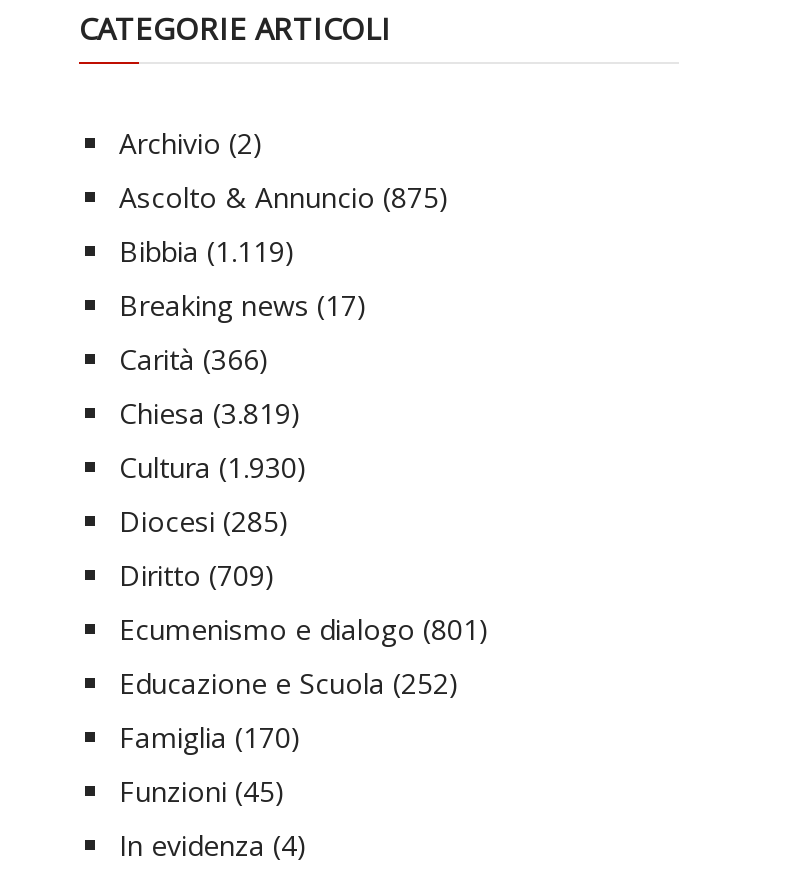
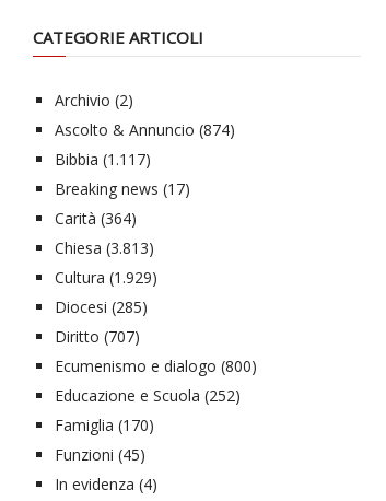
- Ascolto & Annuncio (875)
+ Ascolto & Annuncio (874)

- Bibbia (1.119)
+ Bibbia (1.117)

- Carità (366)
+ Carità (364)

- Chiesa (3.819)
+ Chiesa (3.813)

- Cultura (1.930)
+ Cultura (1.929)

- Diritto (709)
+ Diritto (707)

- Ecumenismo e dialogo (801)
+ Ecumenismo e dialogo (800)
